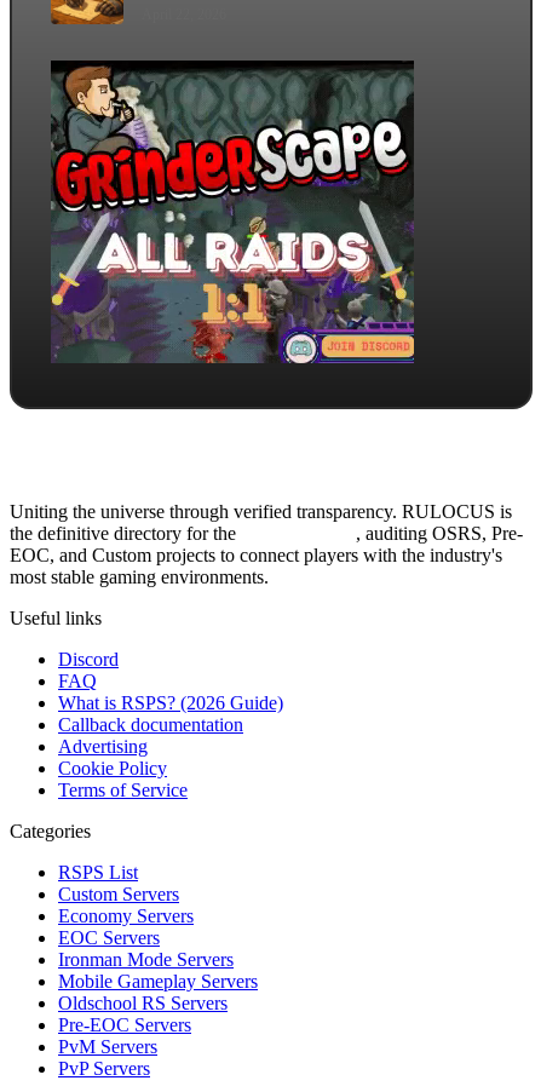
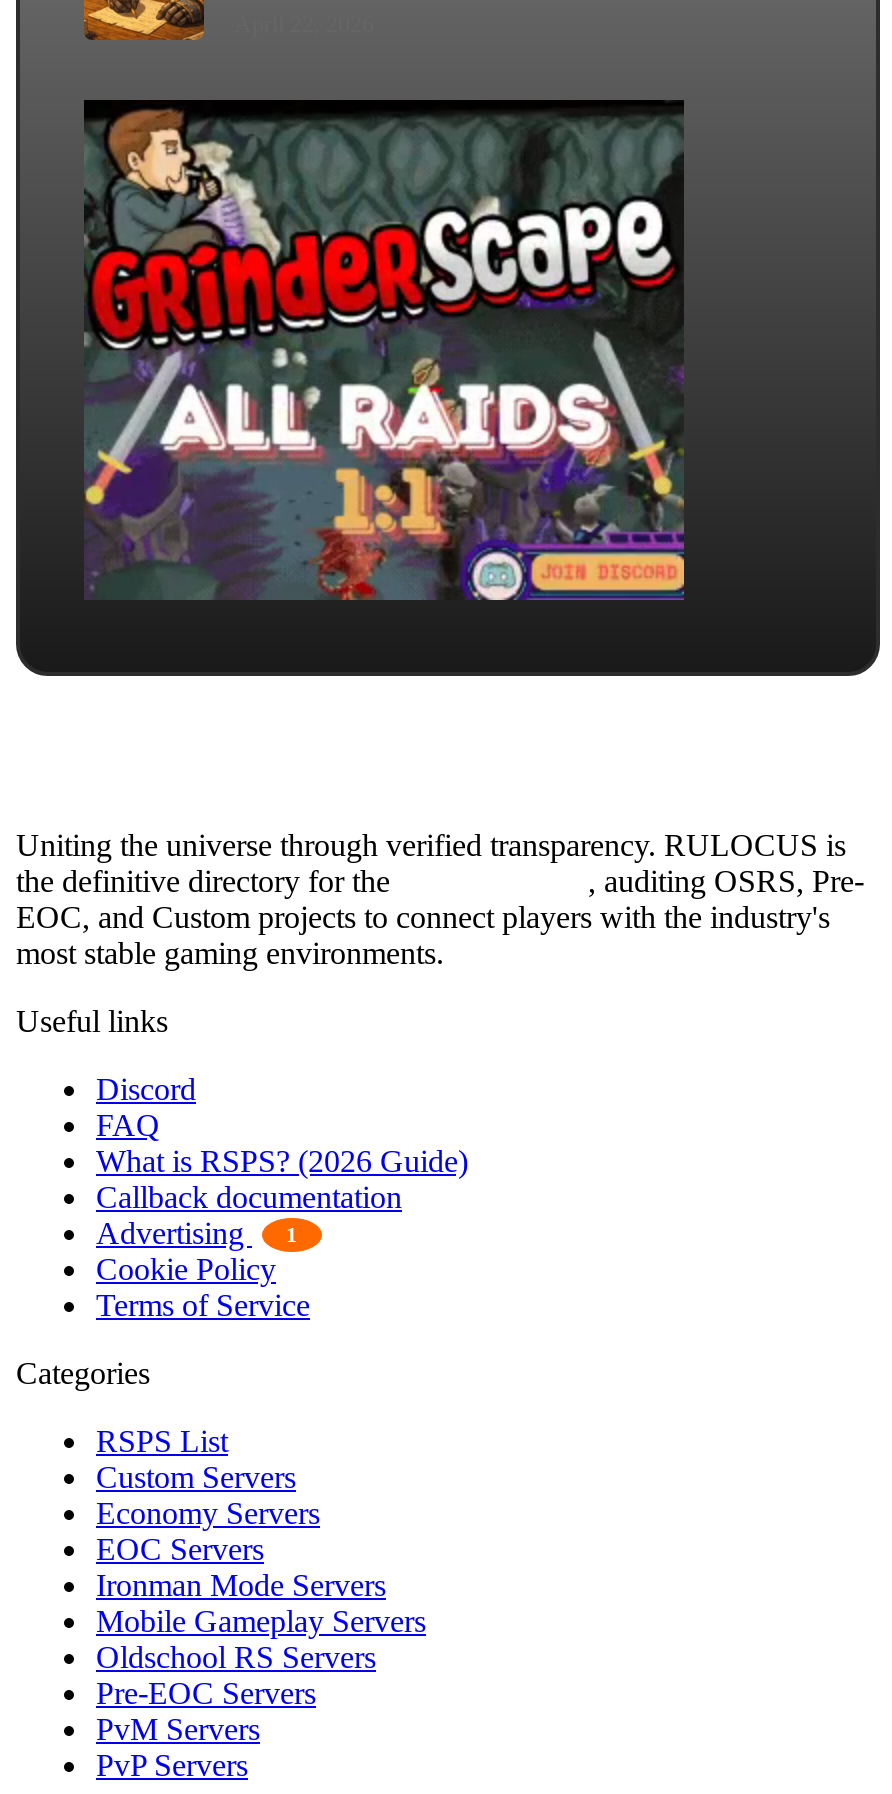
+ 1
